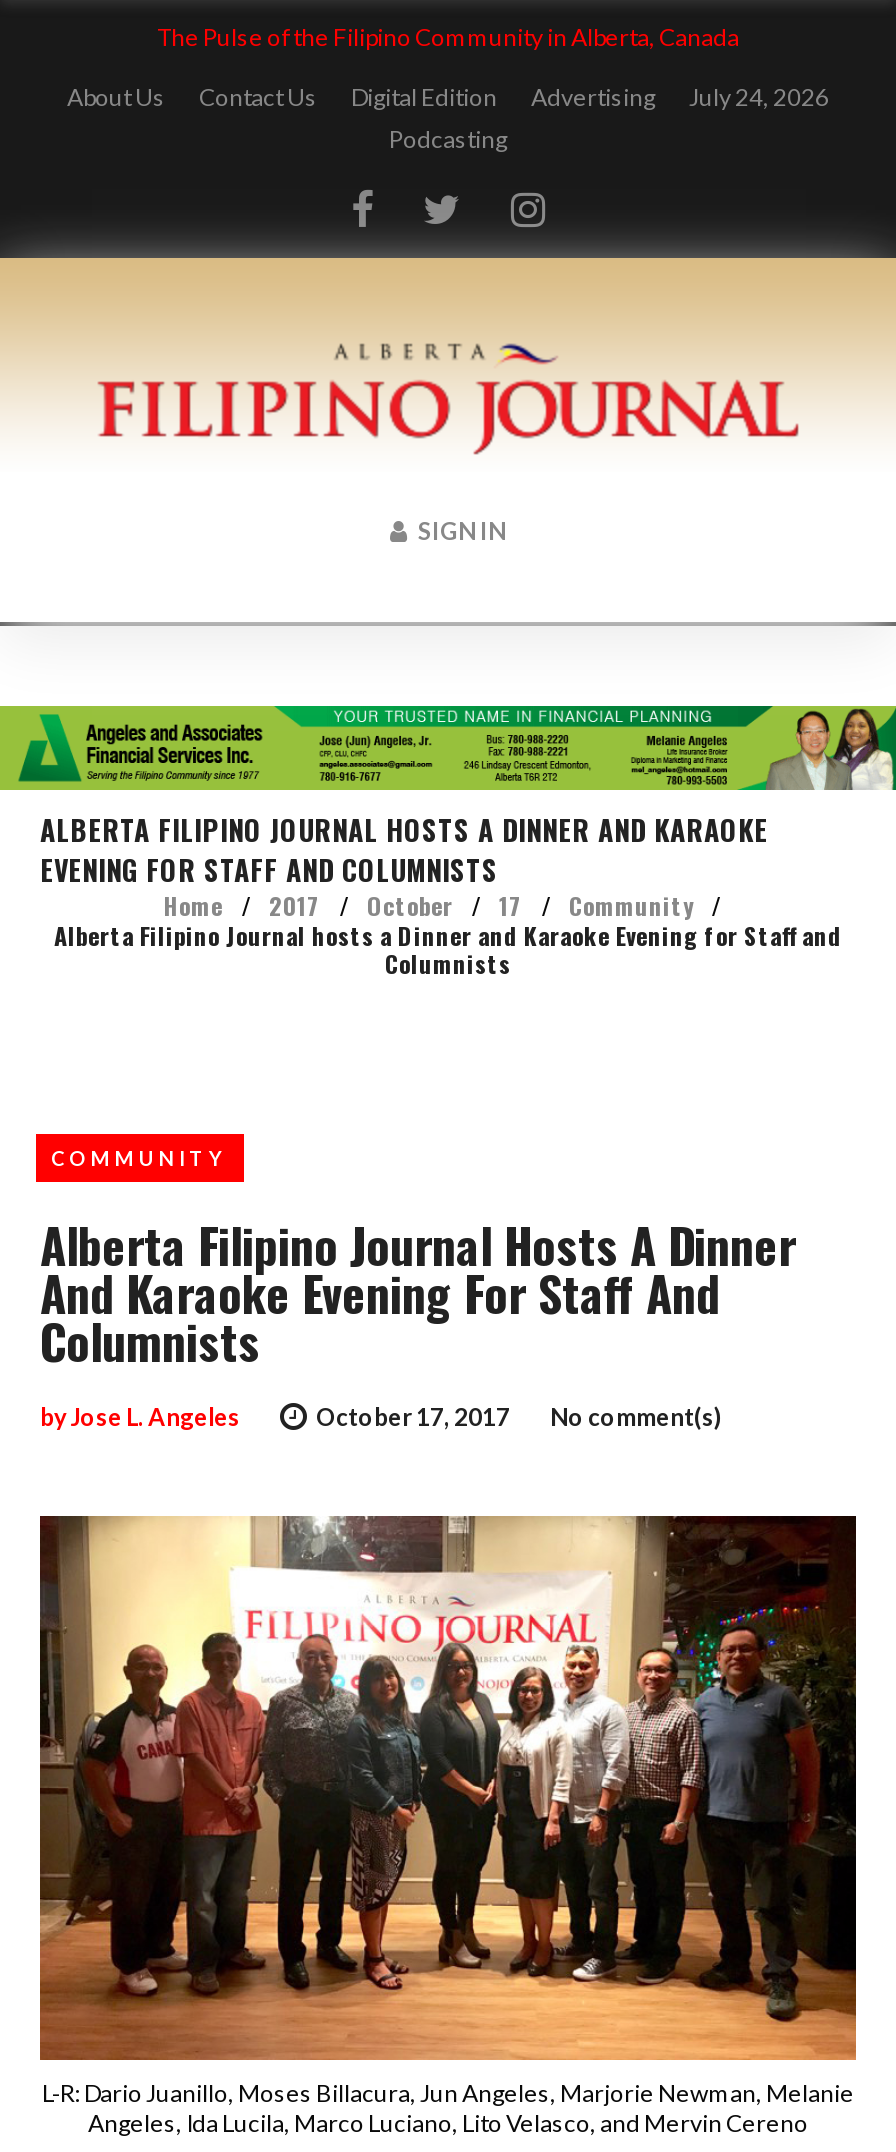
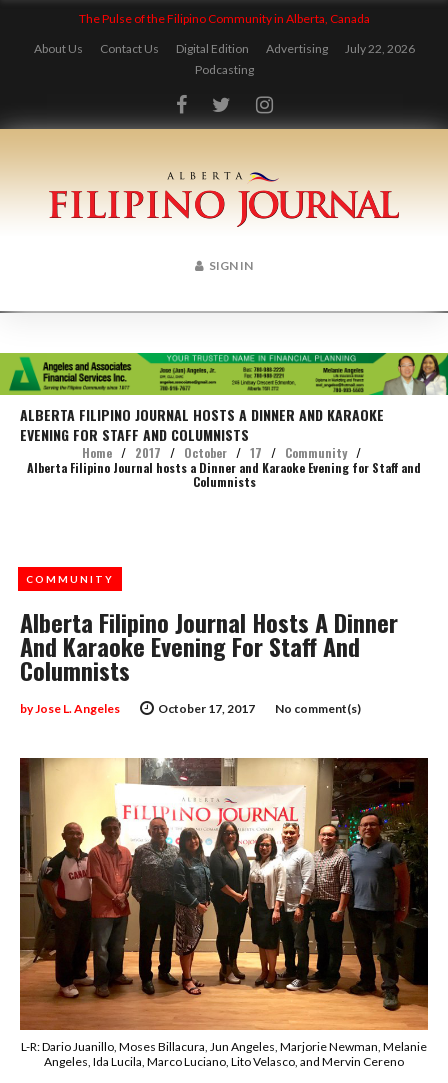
- About Us Contact Us Digital Edition Advertising July 24, 2026
+ About Us Contact Us Digital Edition Advertising July 22, 2026
